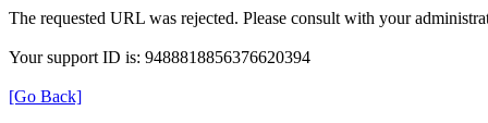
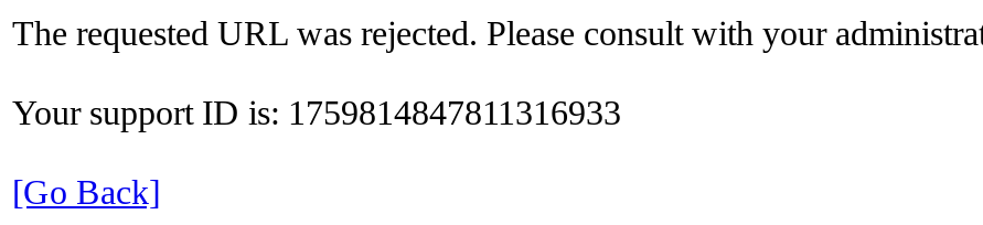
- Your support ID is: 9488818856376620394
+ Your support ID is: 1759814847811316933
